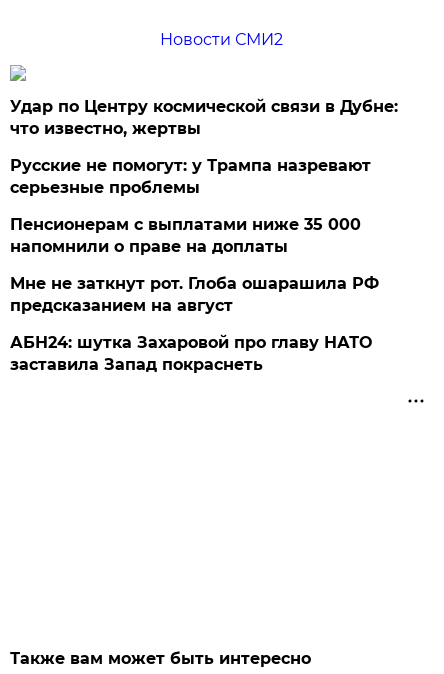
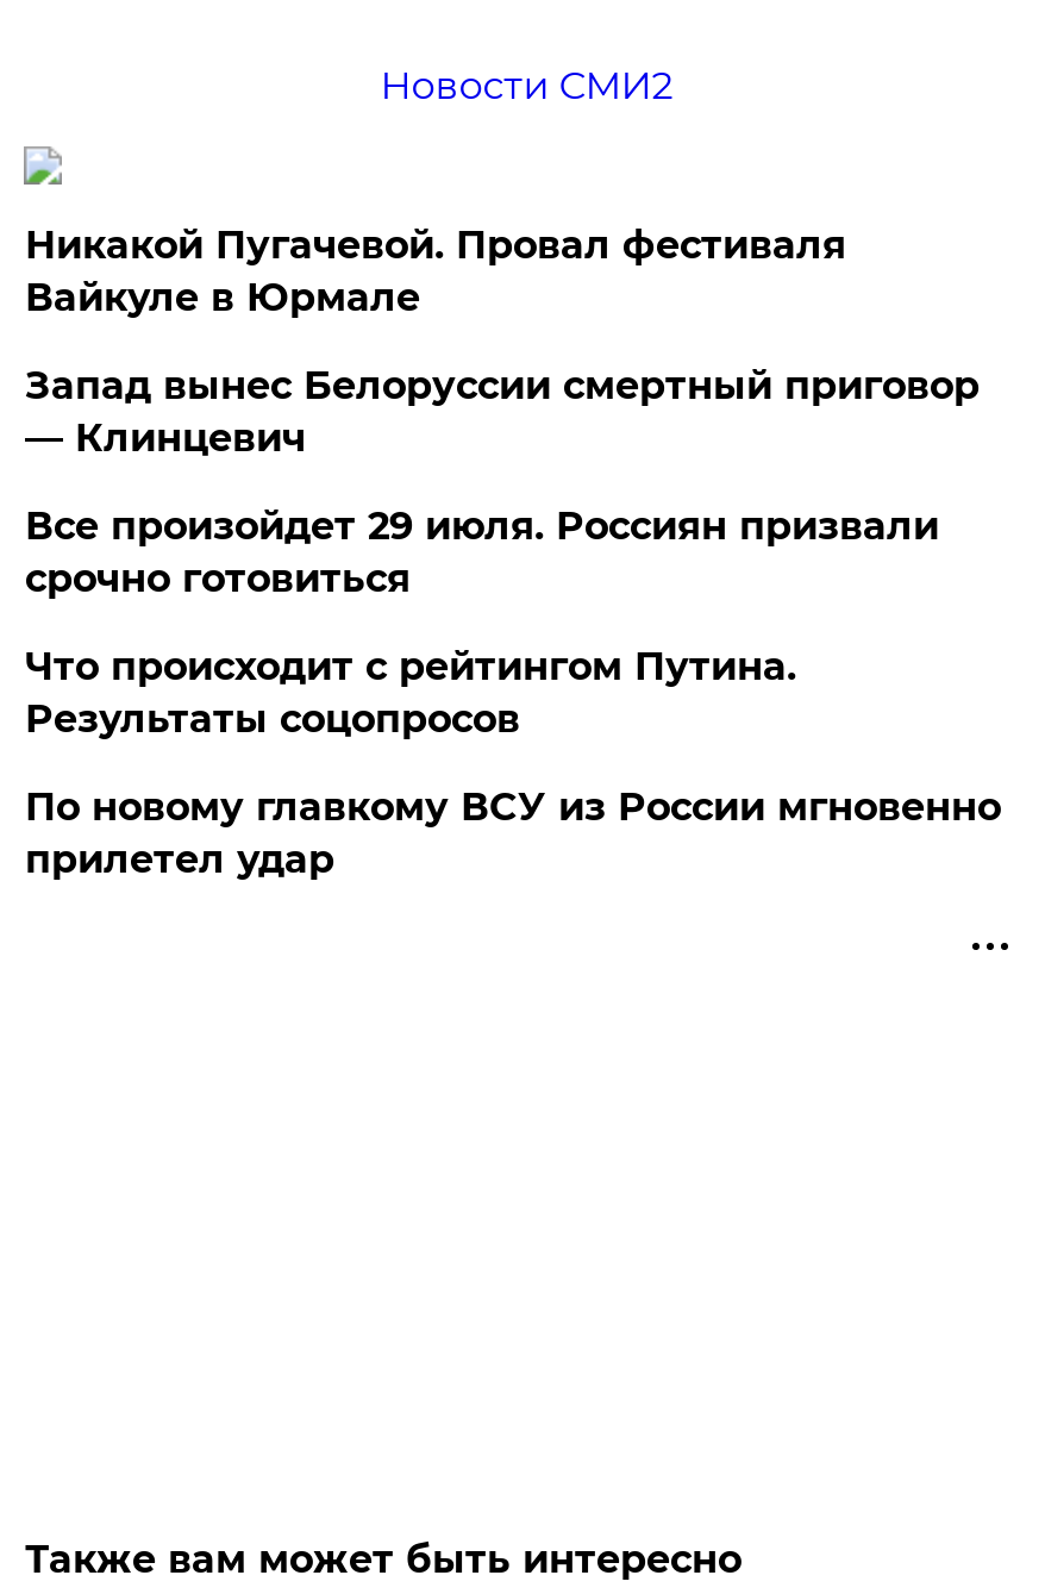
- Удар по Центру космической связи в Дубне:
- что известно, жертвы
+ Никакой Пугачевой. Провал фестиваля
+ Вайкуле в Юрмале

- Русские не помогут: у Трампа назревают
- серьезные проблемы
+ Запад вынес Белоруссии смертный приговор
+ — Клинцевич

- Пенсионерам с выплатами ниже 35 000
- напомнили о праве на доплаты
+ Все произойдет 29 июля. Россиян призвали
+ срочно готовиться

- Мне не заткнут рот. Глоба ошарашила РФ
- предсказанием на август
+ Что происходит с рейтингом Путина.
+ Результаты соцопросов

- АБН24: шутка Захаровой про главу НАТО
- заставила Запад покраснеть
+ По новому главкому ВСУ из России мгновенно
+ прилетел удар
